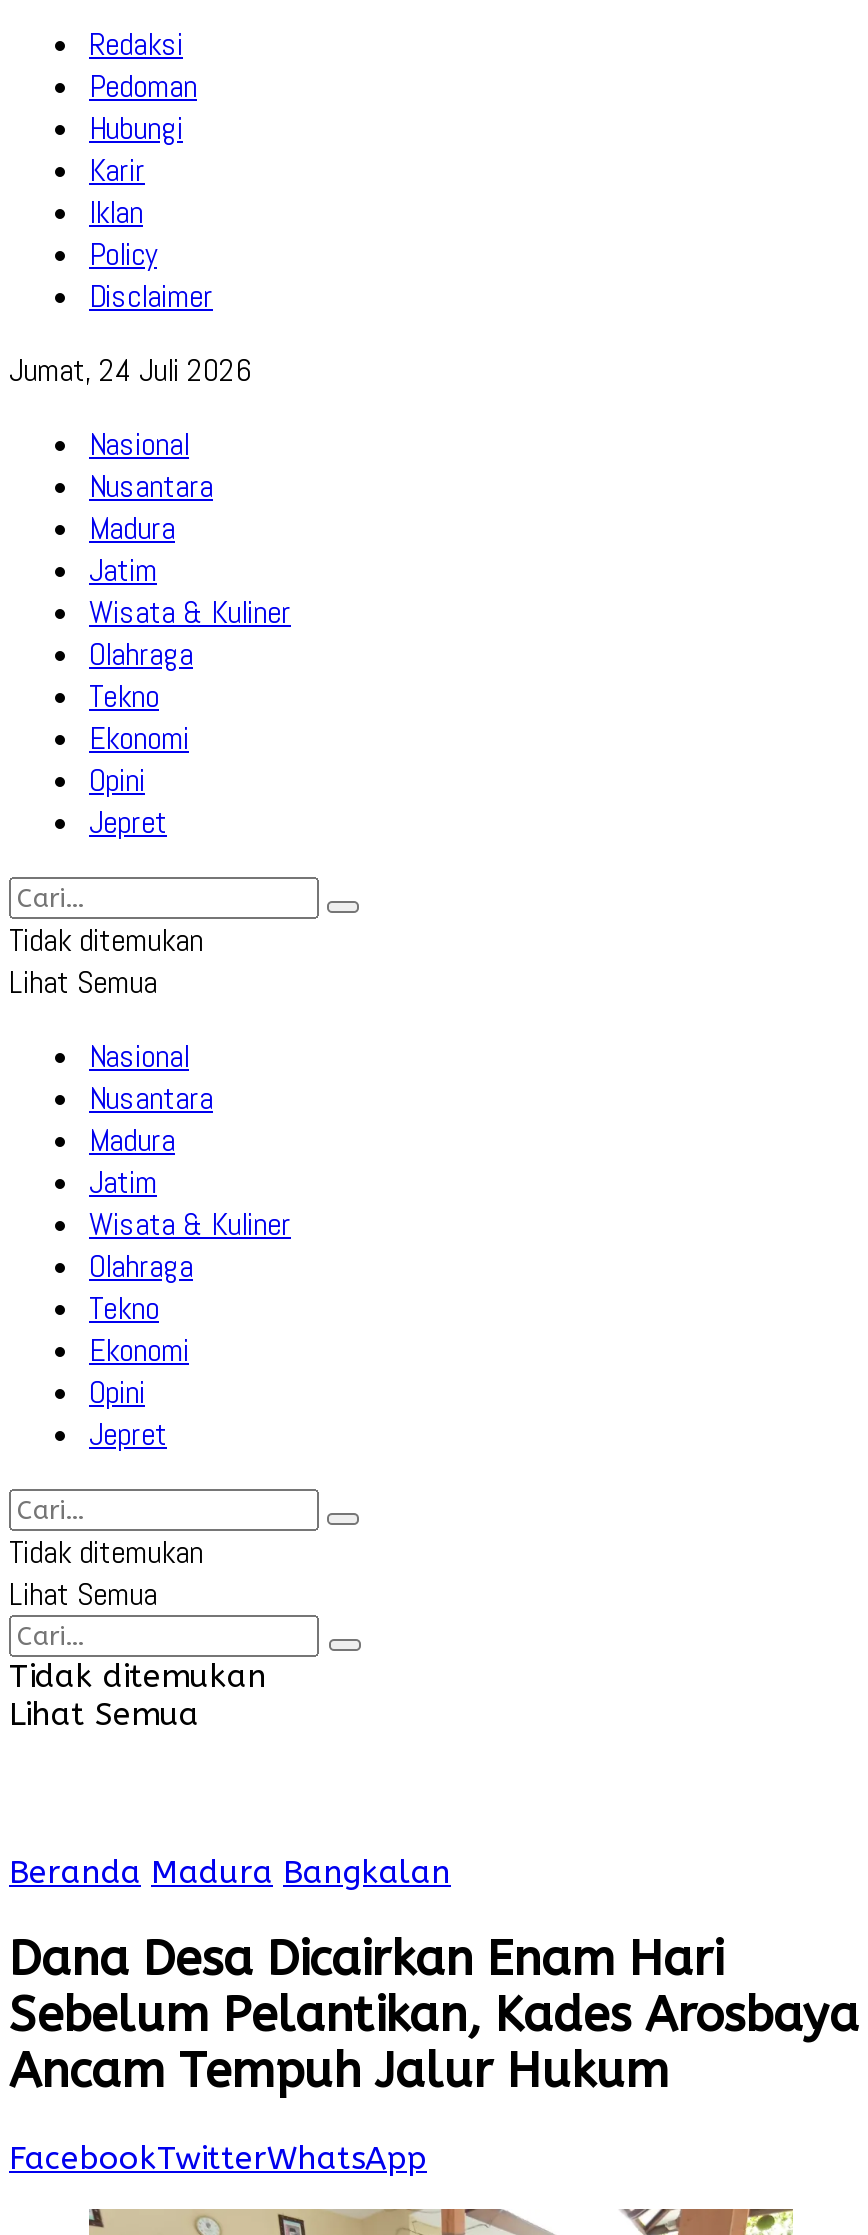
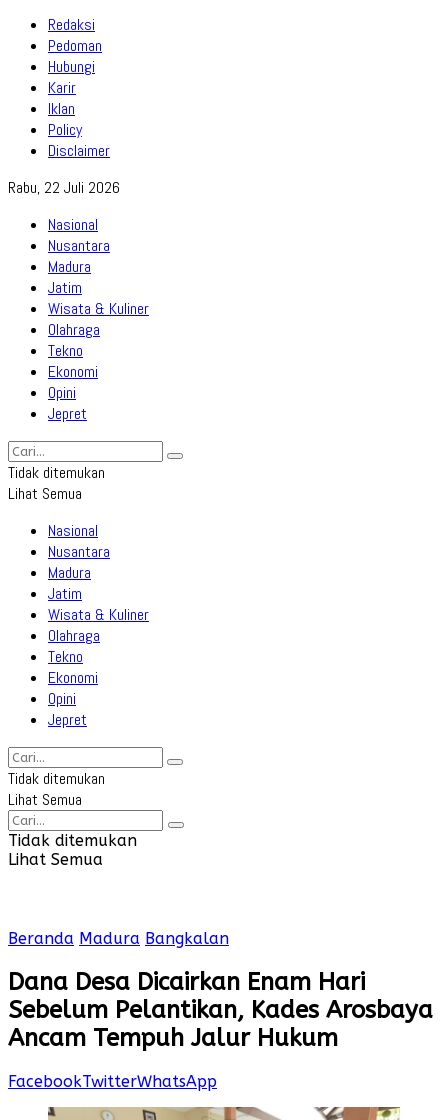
- Jumat, 24 Juli 2026
+ Rabu, 22 Juli 2026
